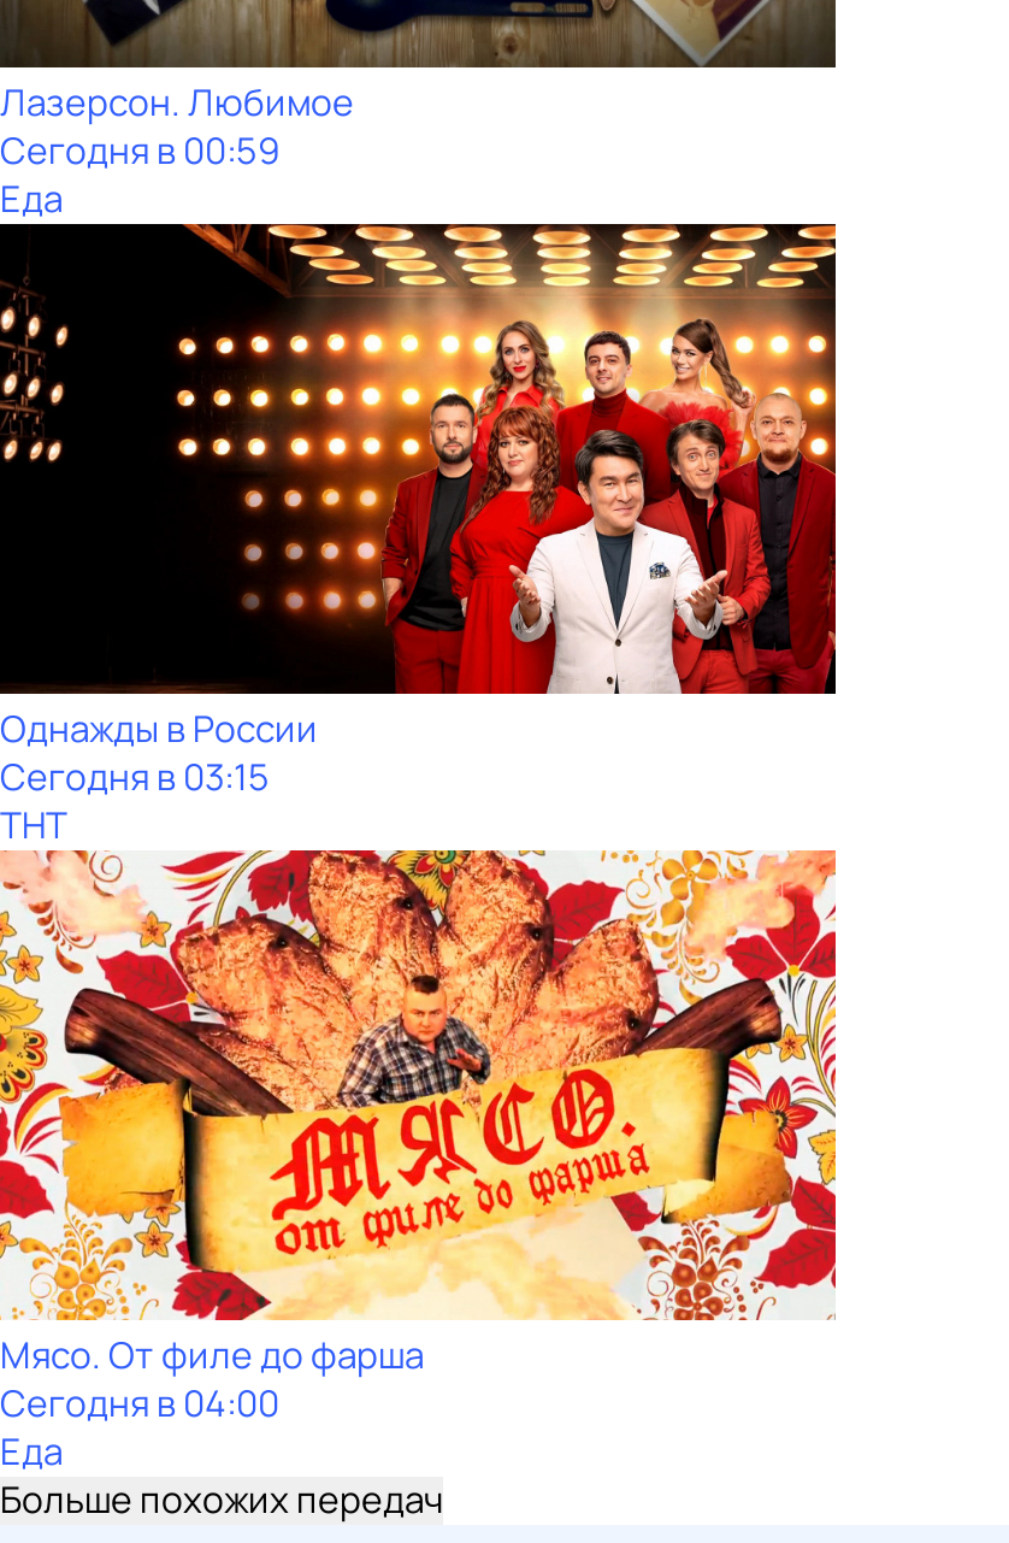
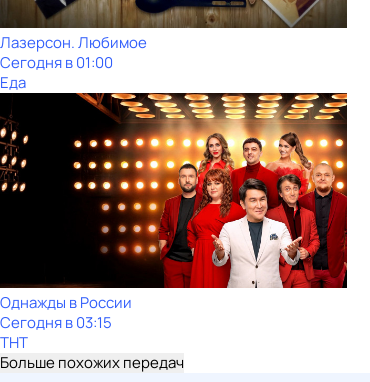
- Сегодня в 00:59
+ Сегодня в 01:00

- [image]
- Мясо. От филе до фарша
- Сегодня в 04:00
- Еда
